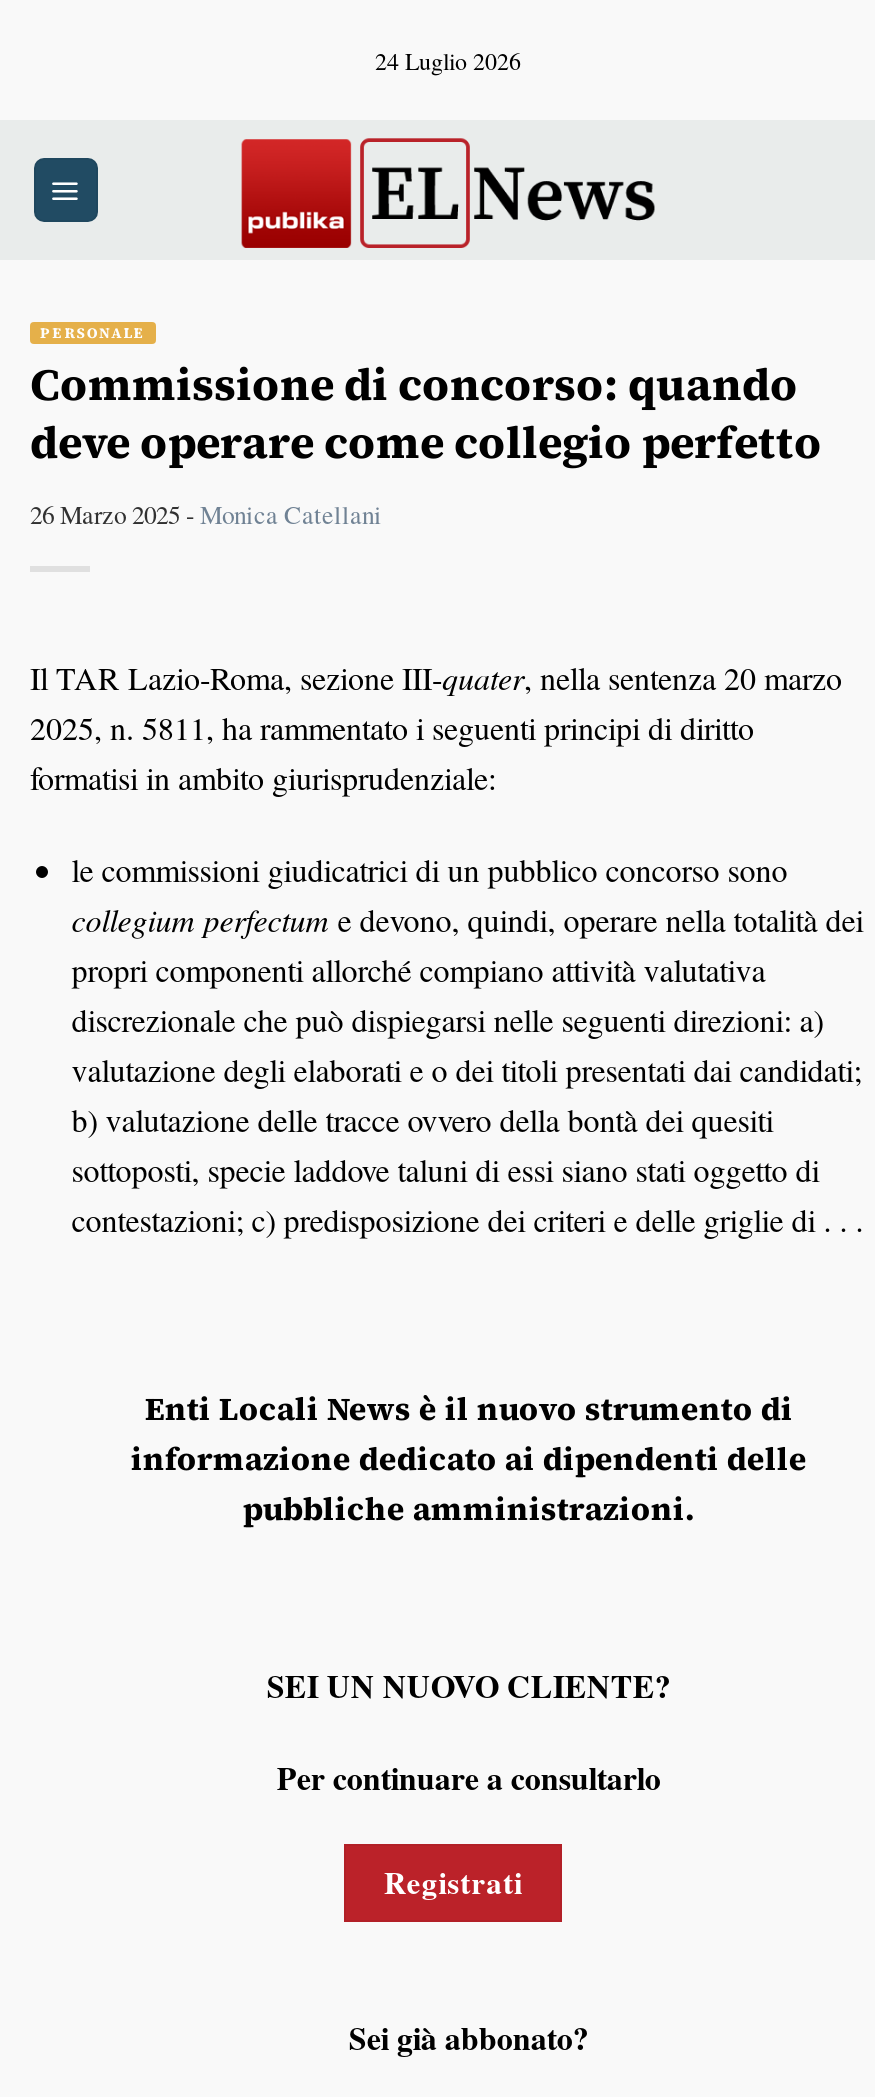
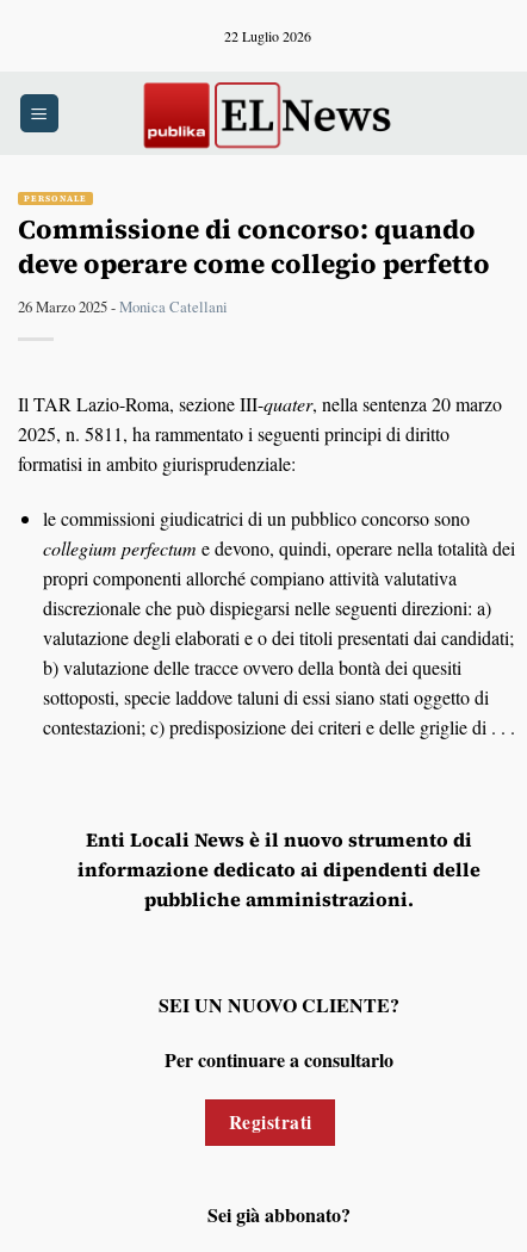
- 24 Luglio 2026
+ 22 Luglio 2026
